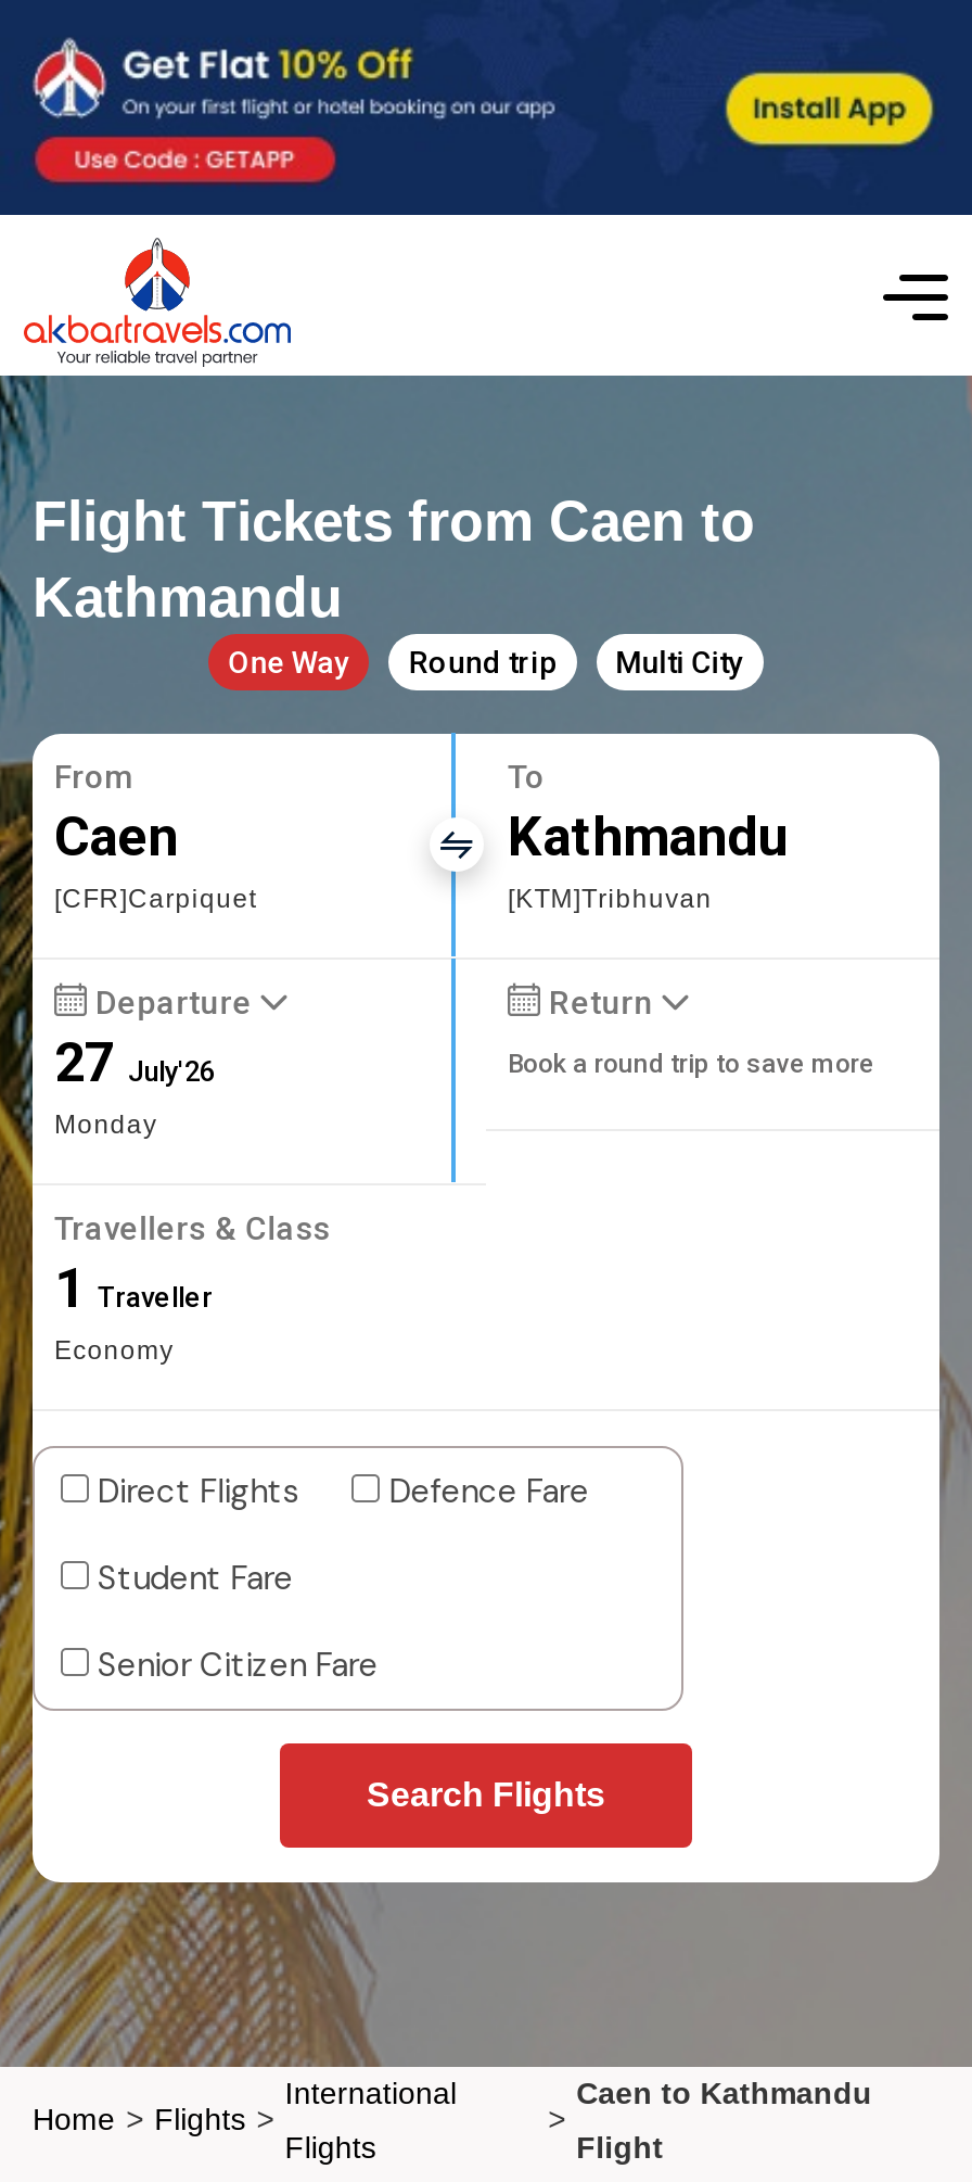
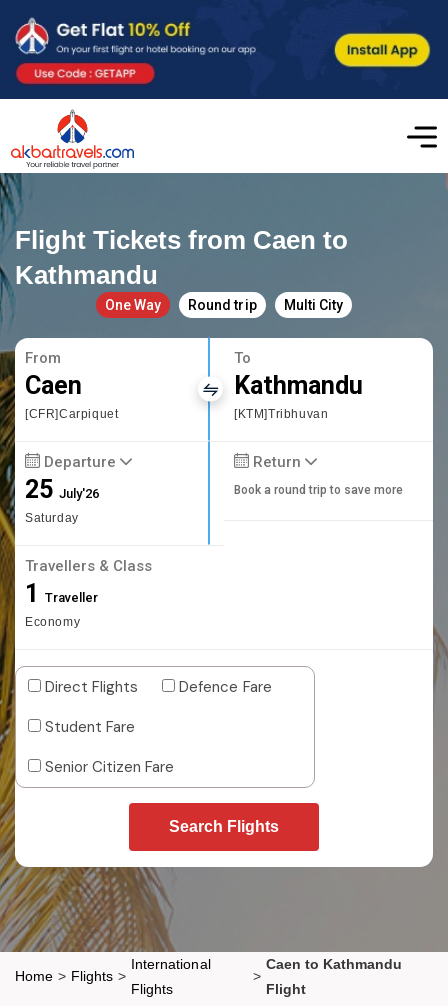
- 27 July'26
- Monday
+ 25 July'26
+ Saturday
